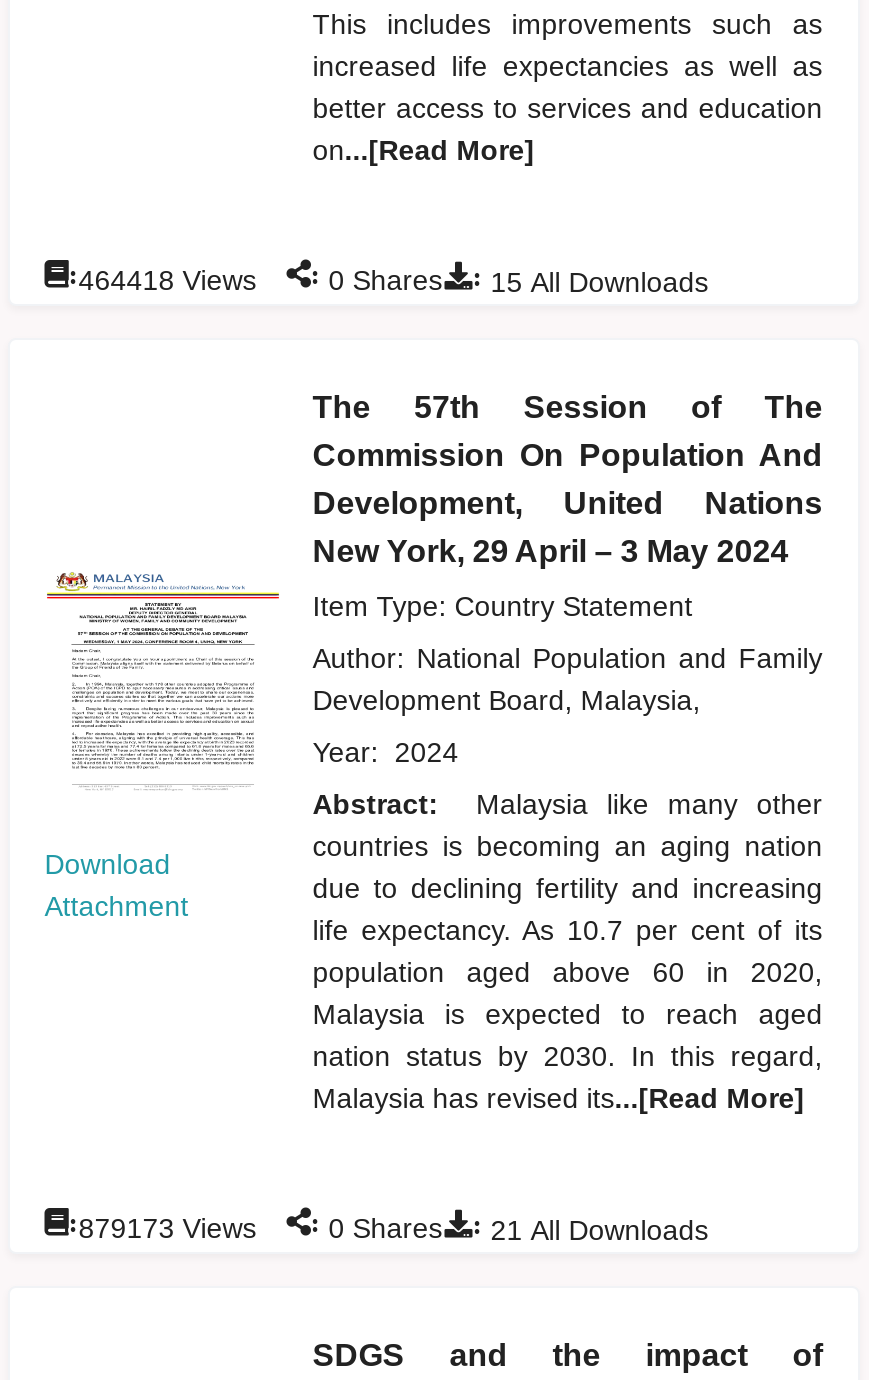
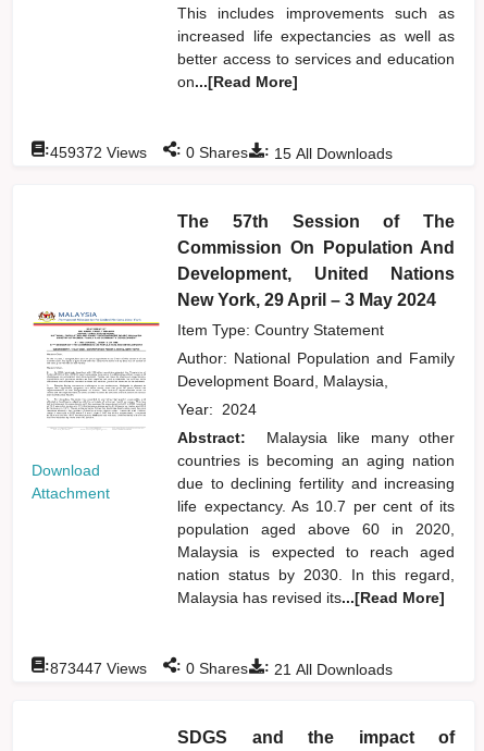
- :464418 Views : 0 Shares : 15 All Downloads
+ :459372 Views : 0 Shares : 15 All Downloads

- :879173 Views : 0 Shares : 21 All Downloads
+ :873447 Views : 0 Shares : 21 All Downloads
